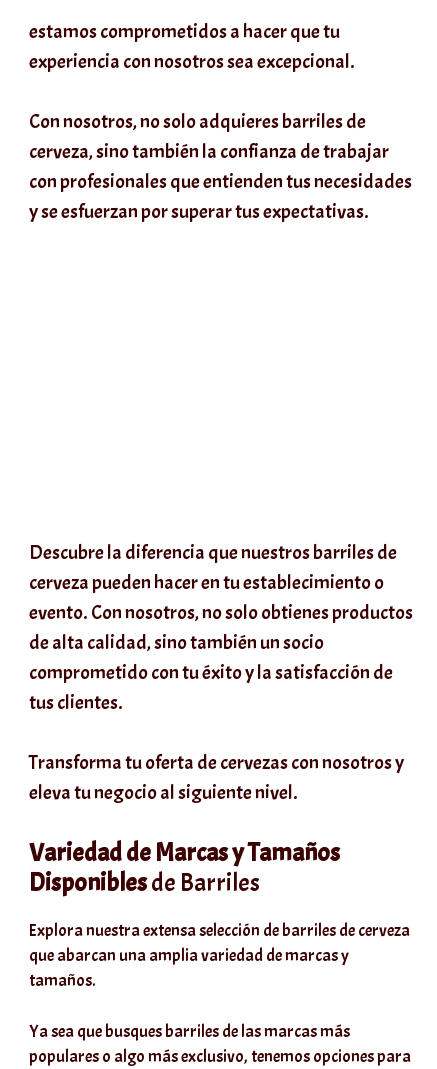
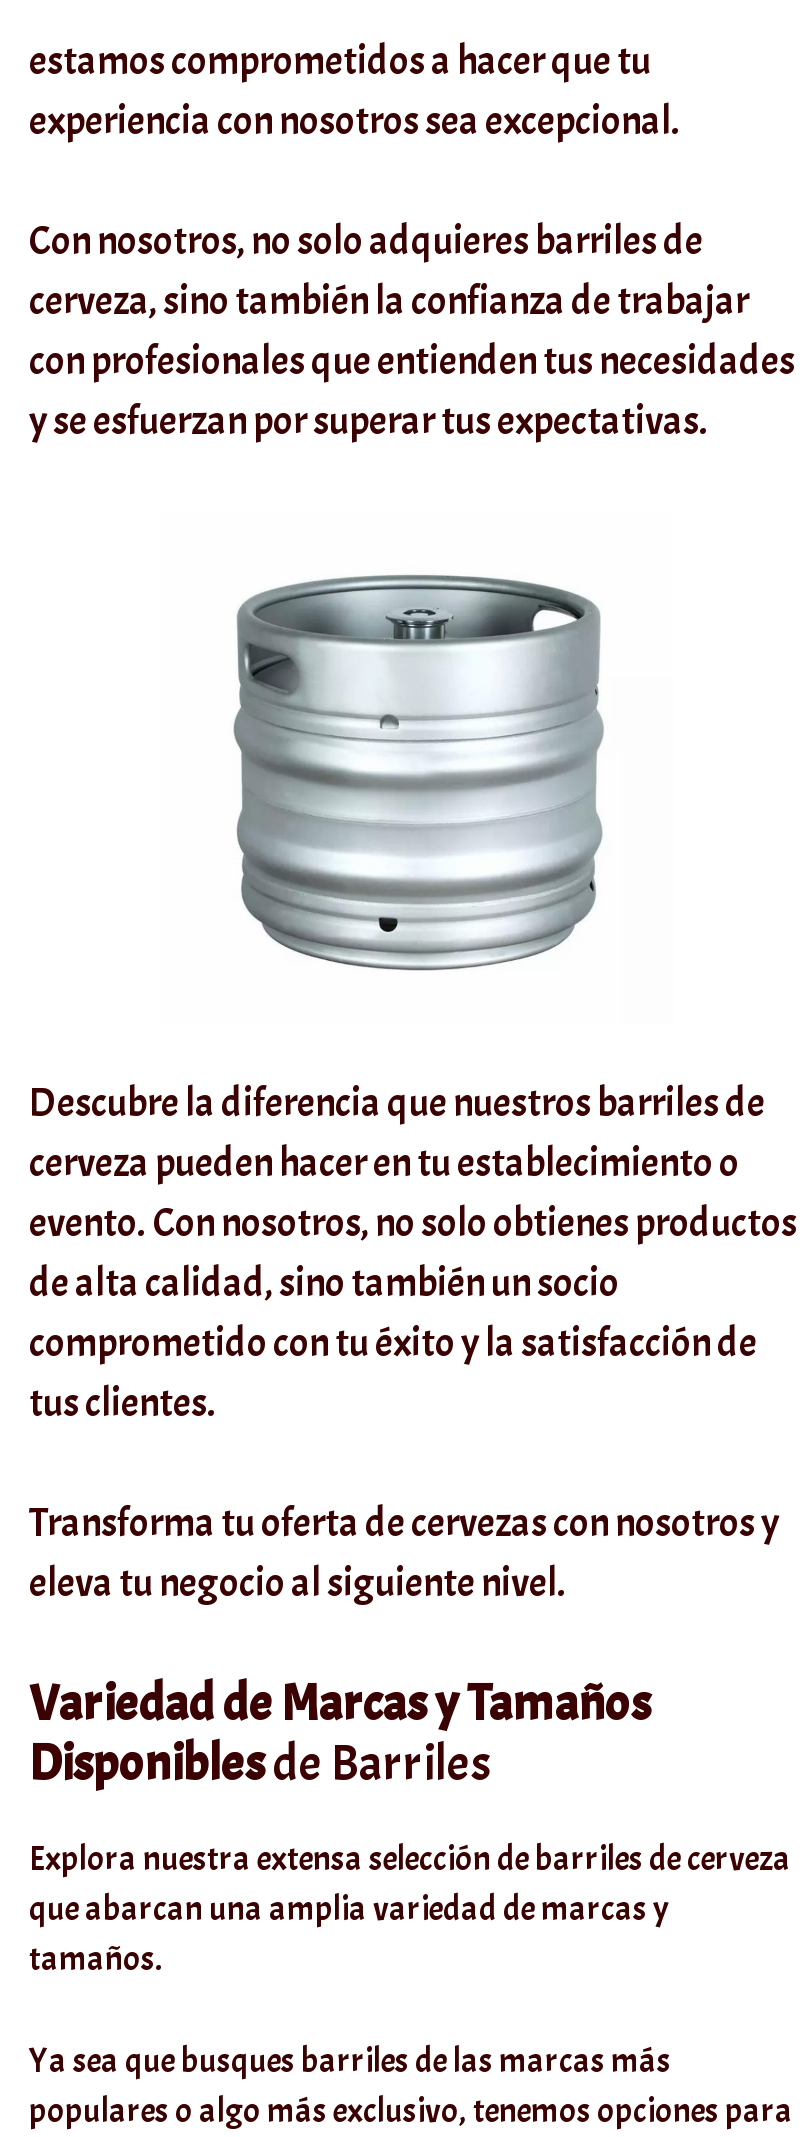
+ [image]
